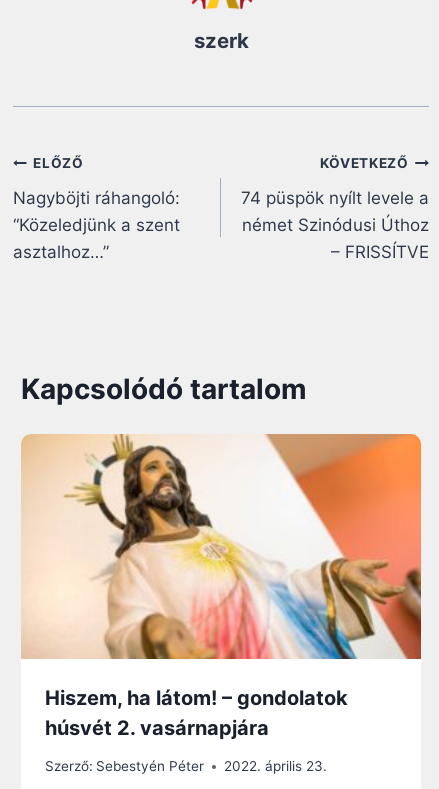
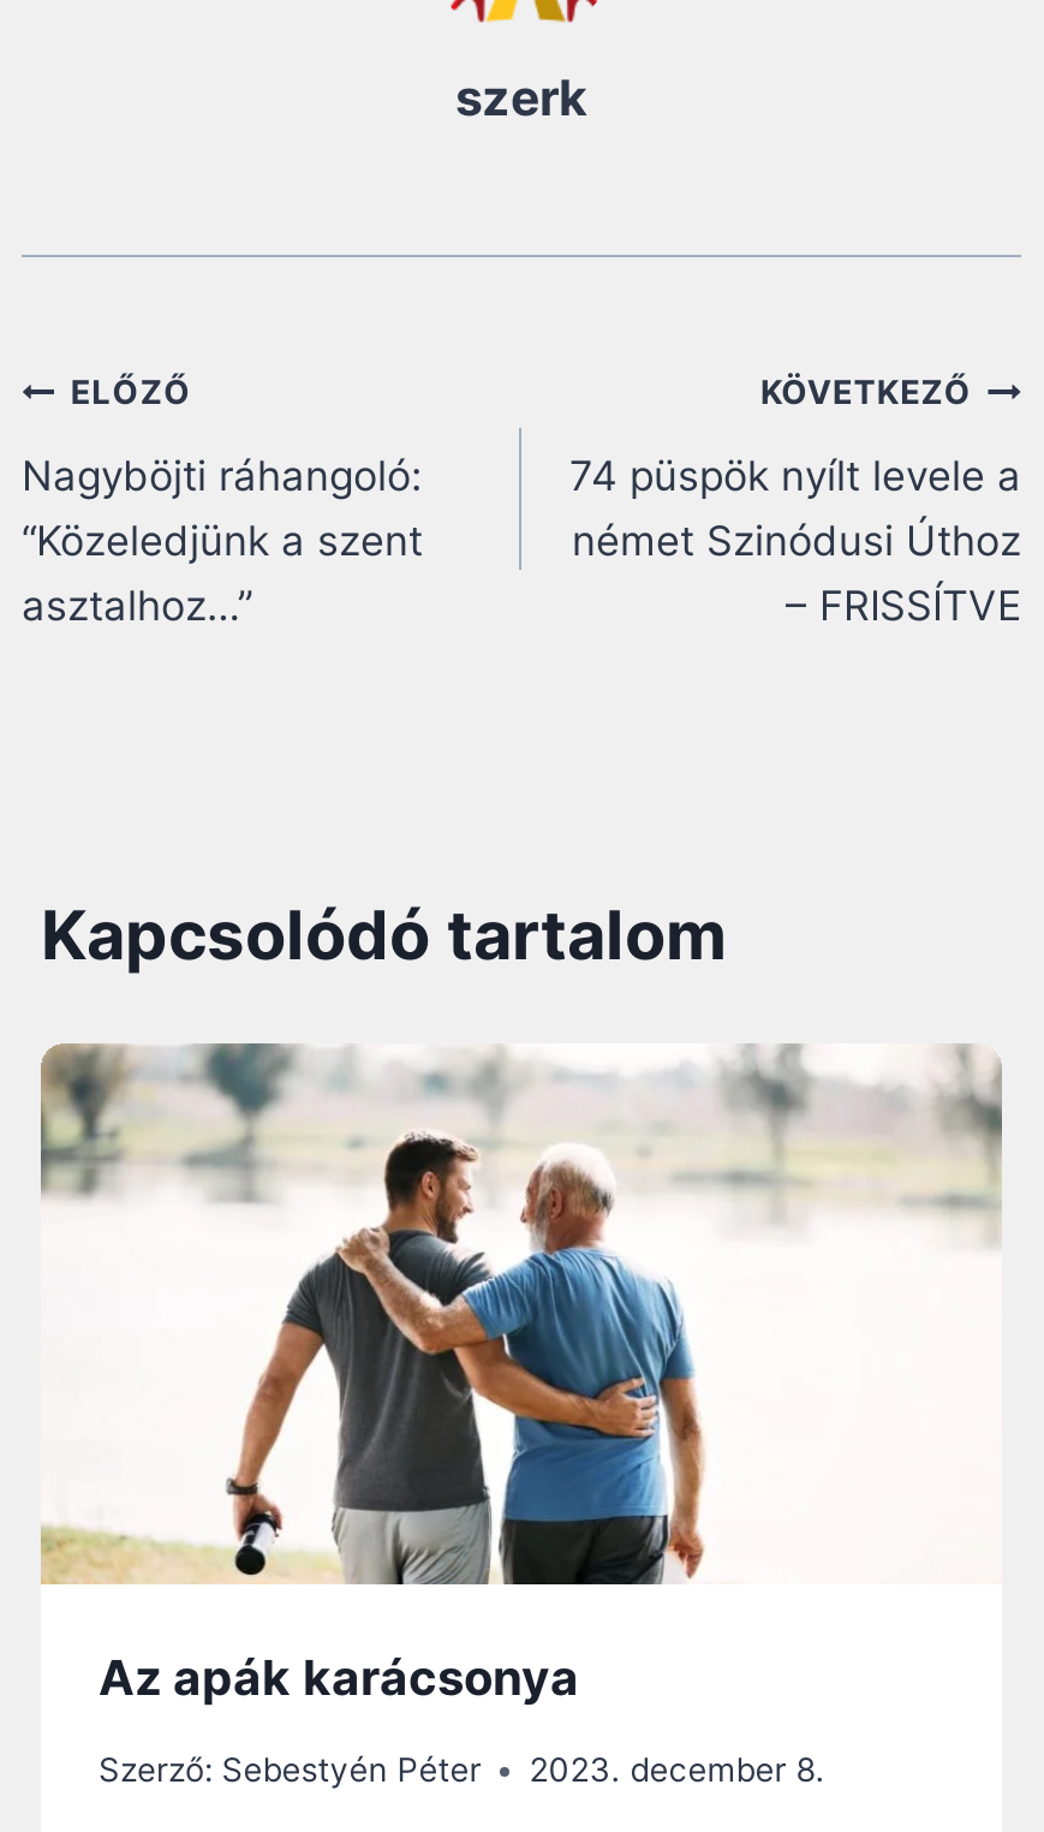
- [image]
- Hiszem, ha látom! – gondolatok
- húsvét 2. vasárnapjára
+ [image]
+ Az apák karácsonya

- Szerző: Sebestyén Péter 2022. április 23.
+ Szerző: Sebestyén Péter 2023. december 8.
